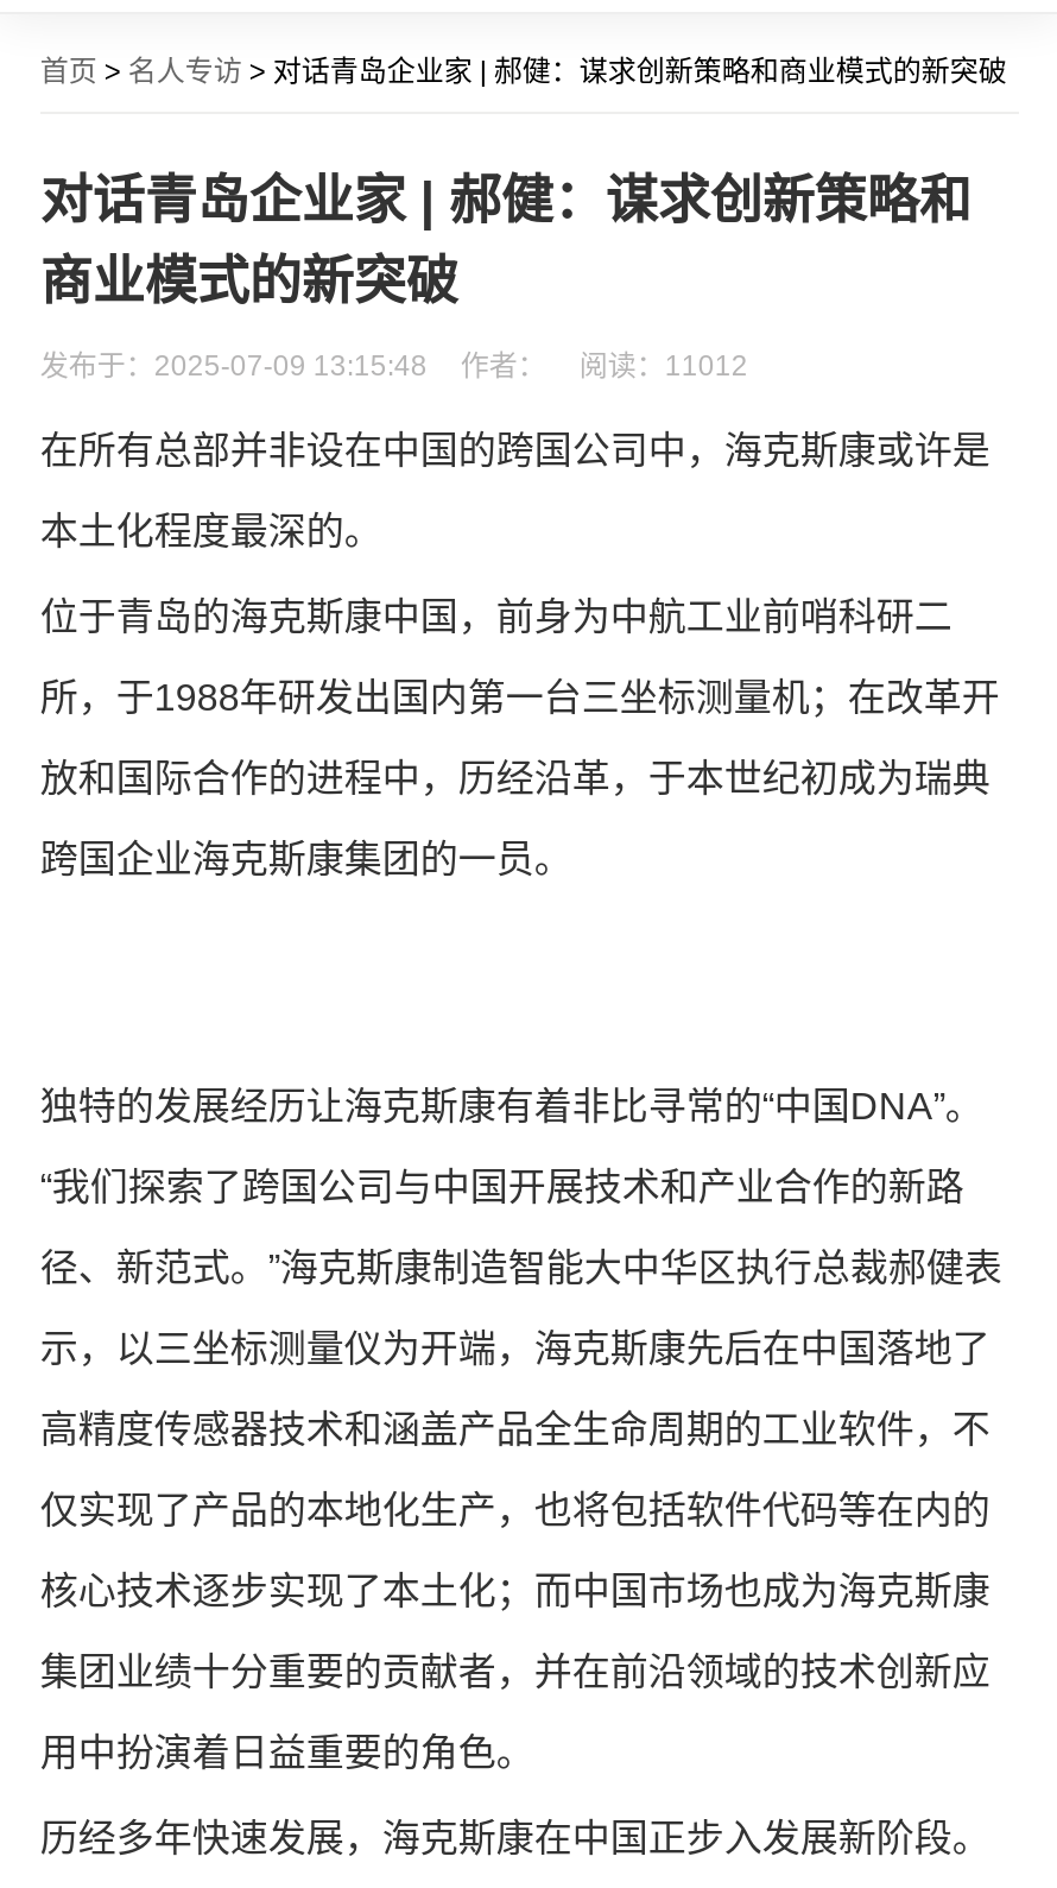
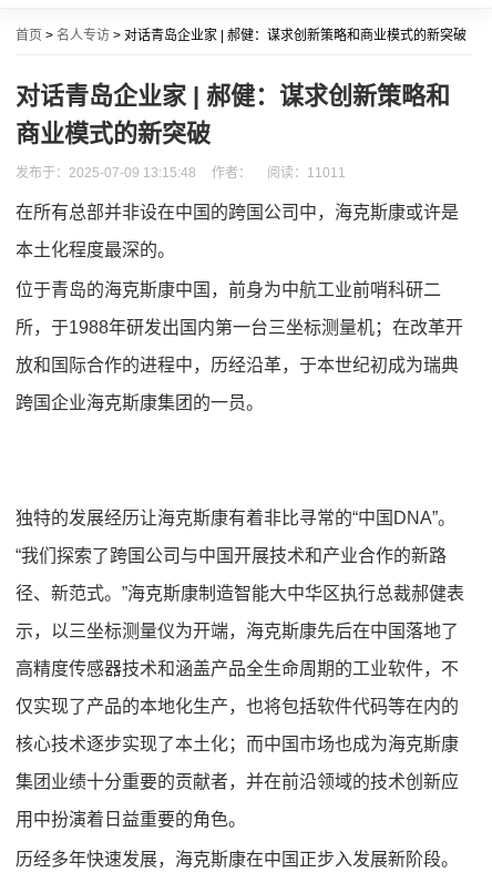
- 发布于：2025-07-09 13:15:48 作者： 阅读：11012
+ 发布于：2025-07-09 13:15:48 作者： 阅读：11011
